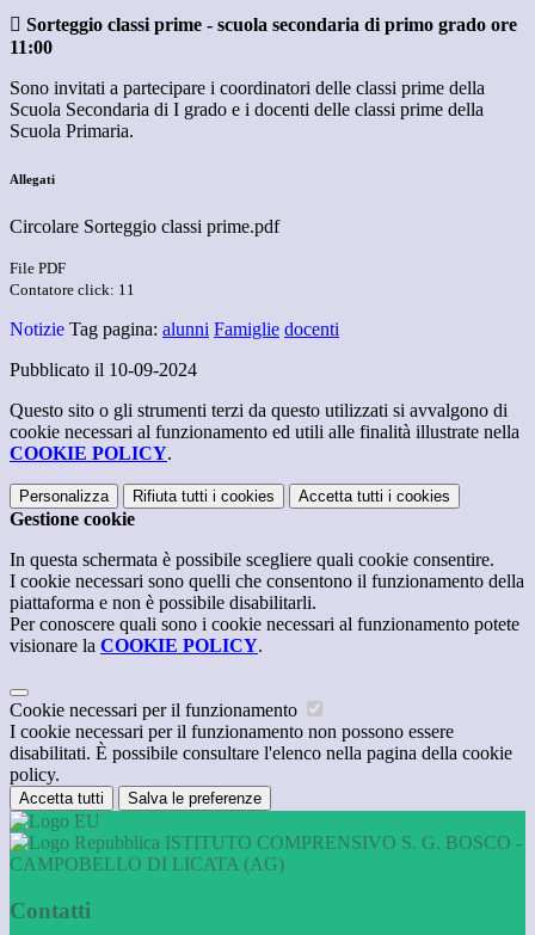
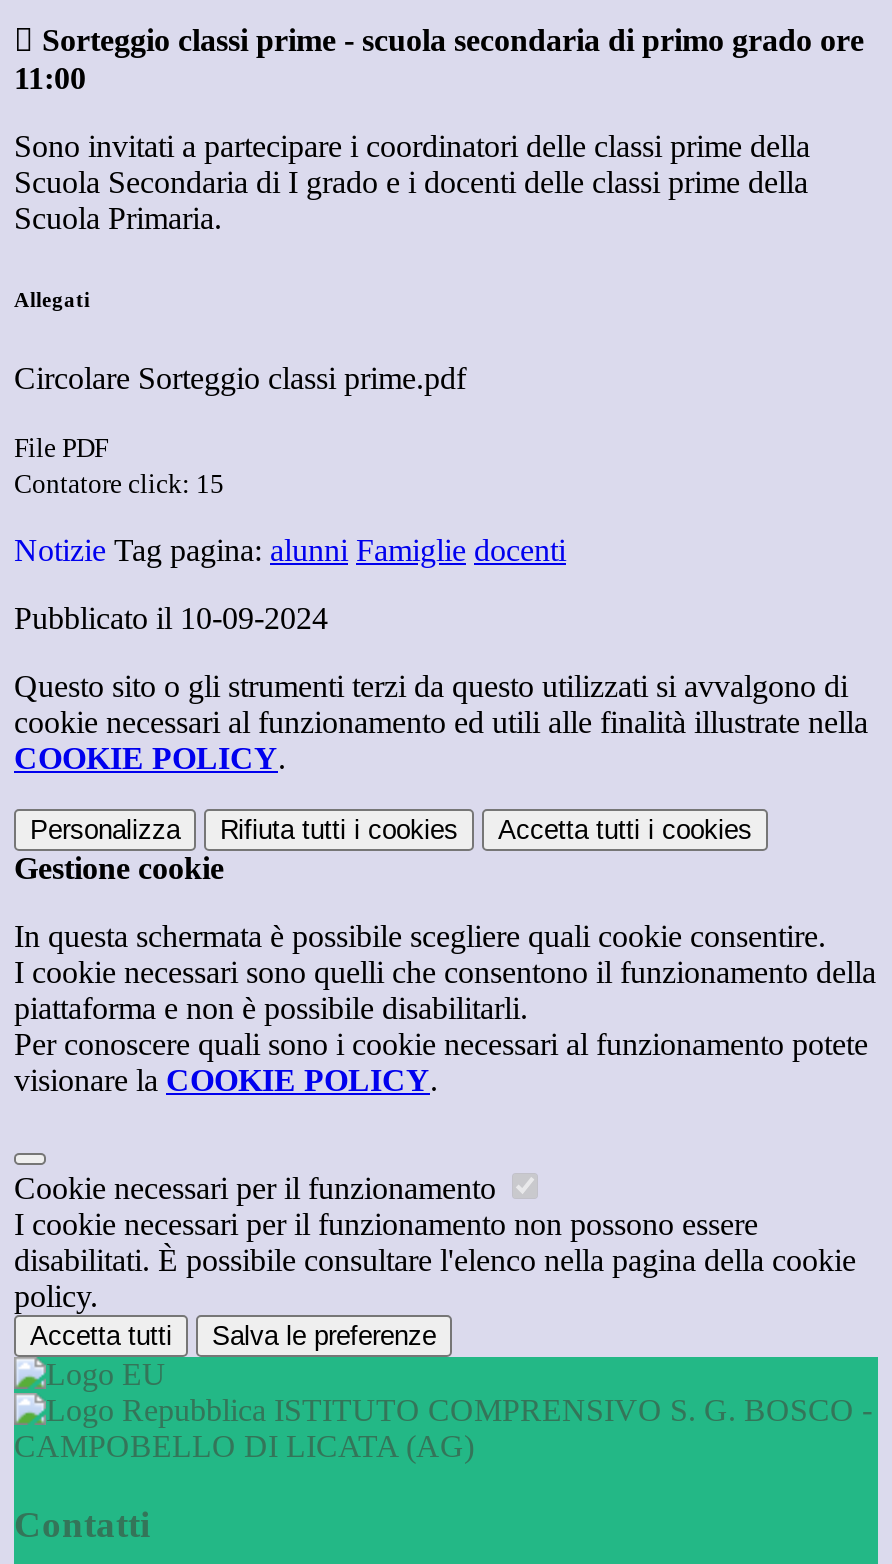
- Contatore click: 11
+ Contatore click: 15
